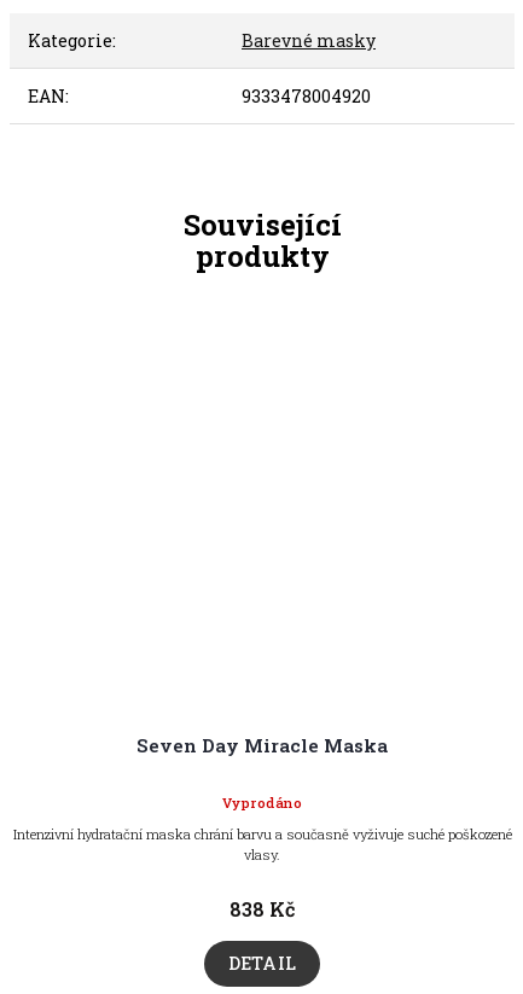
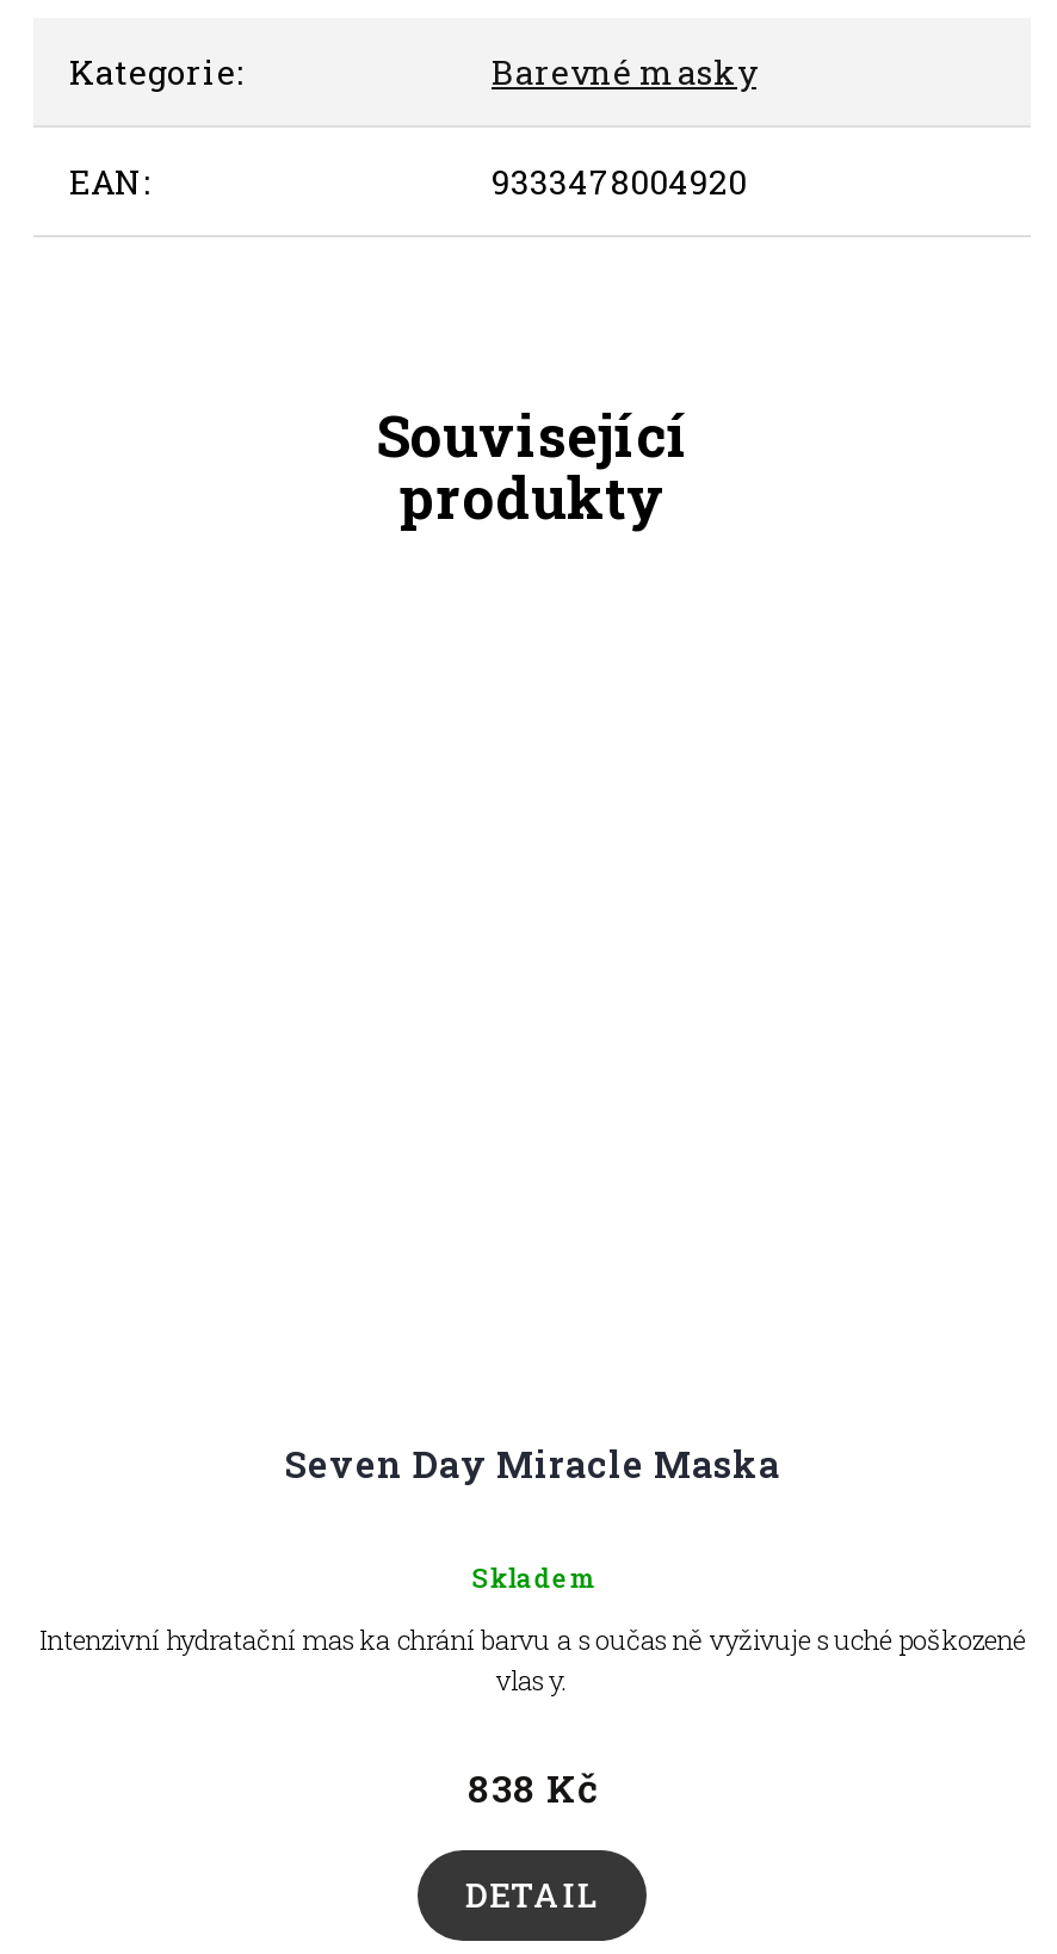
- Vyprodáno
+ Skladem
